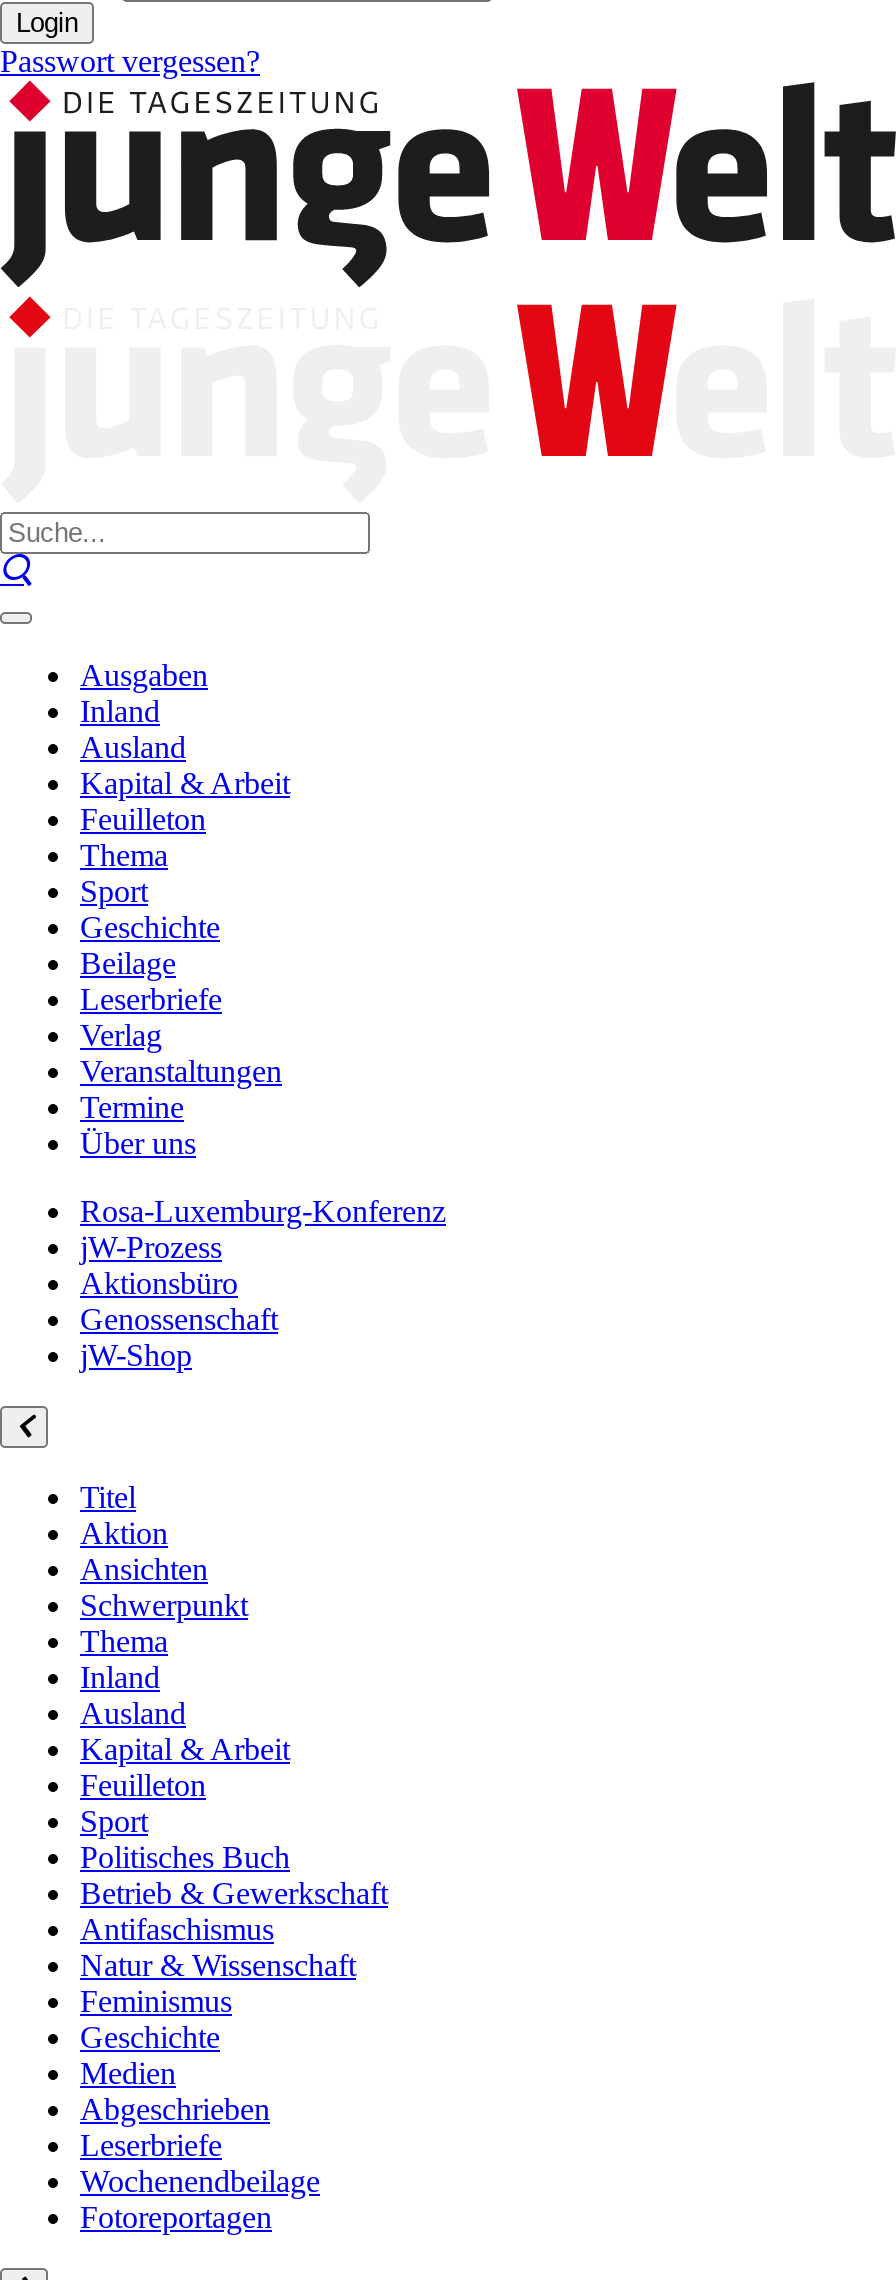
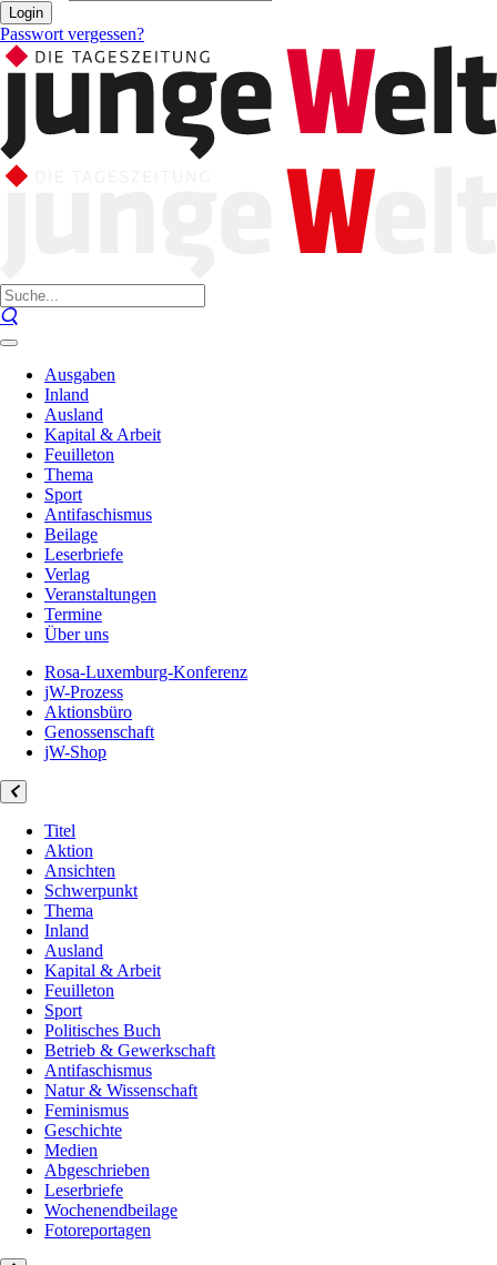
- Geschichte
+ Antifaschismus
